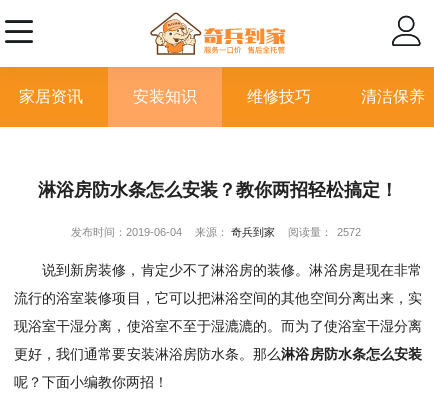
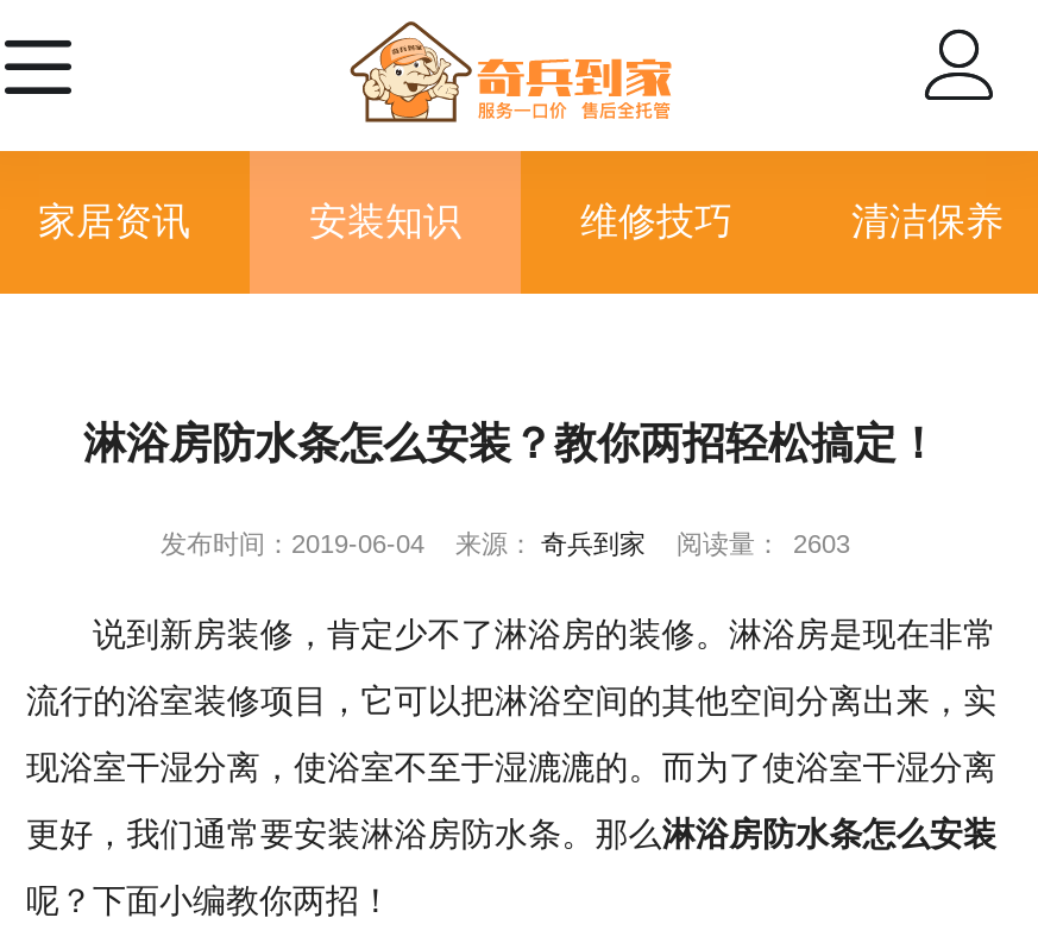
- 发布时间：2019-06-04 来源：奇兵到家 阅读量： 2572
+ 发布时间：2019-06-04 来源：奇兵到家 阅读量： 2603
